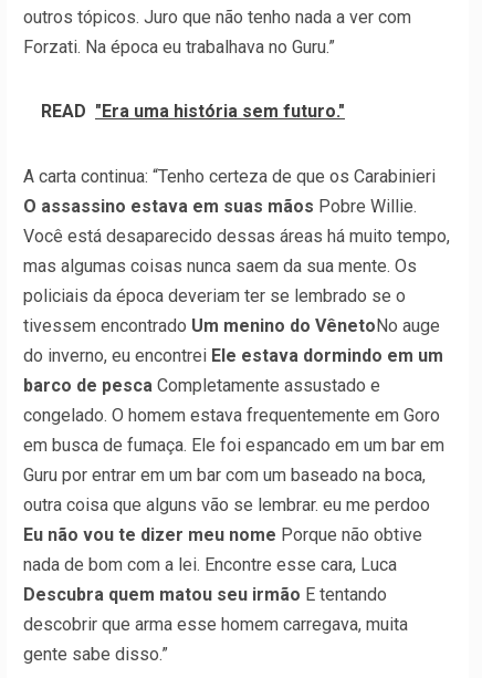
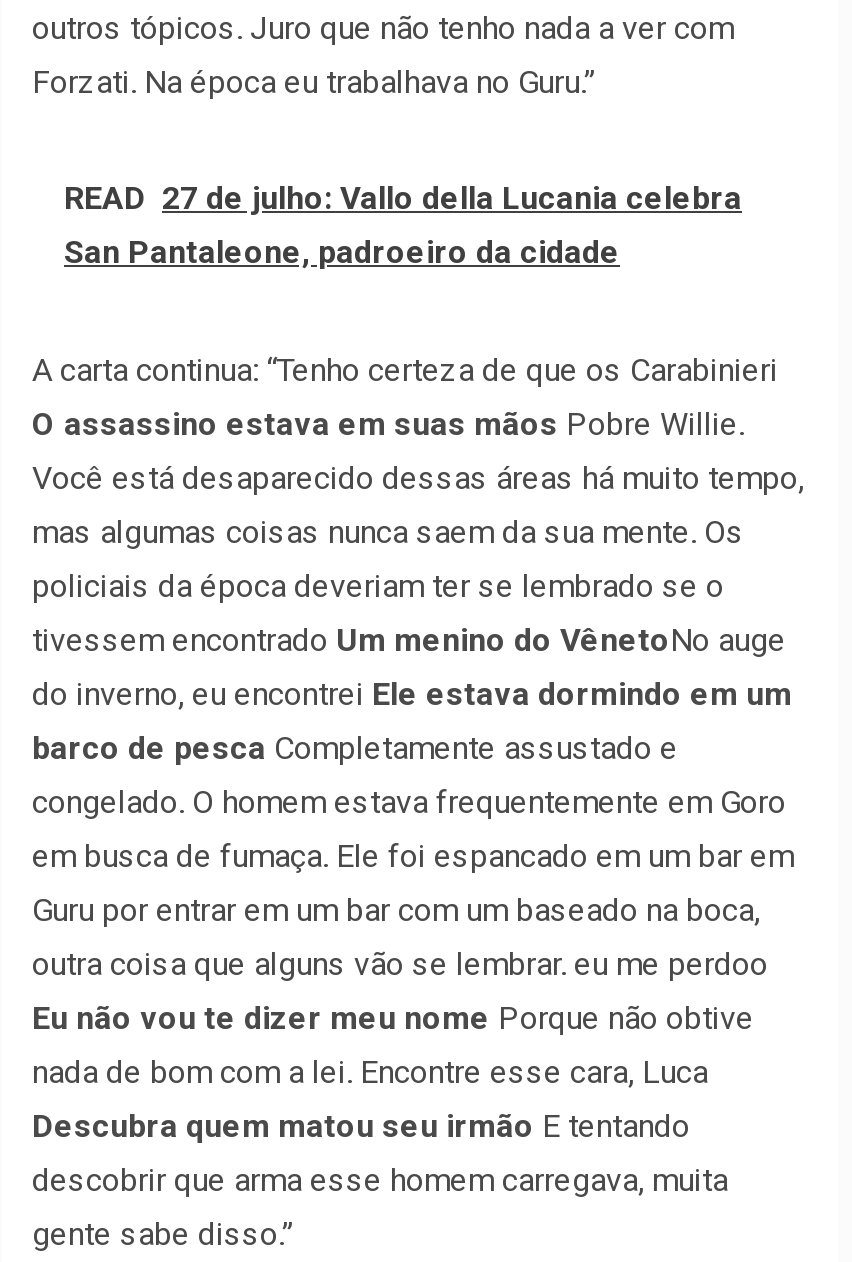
- READ "Era uma história sem futuro."
+ READ 27 de julho: Vallo della Lucania celebra
+ San Pantaleone, padroeiro da cidade
